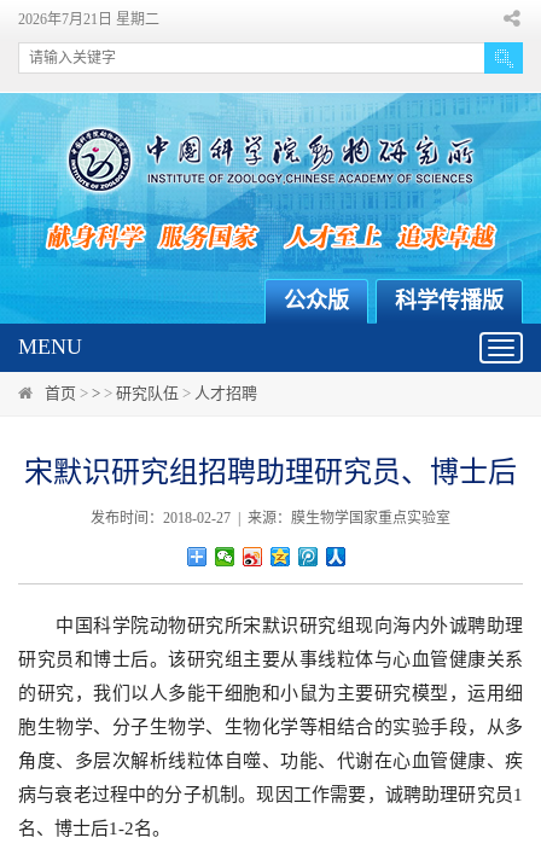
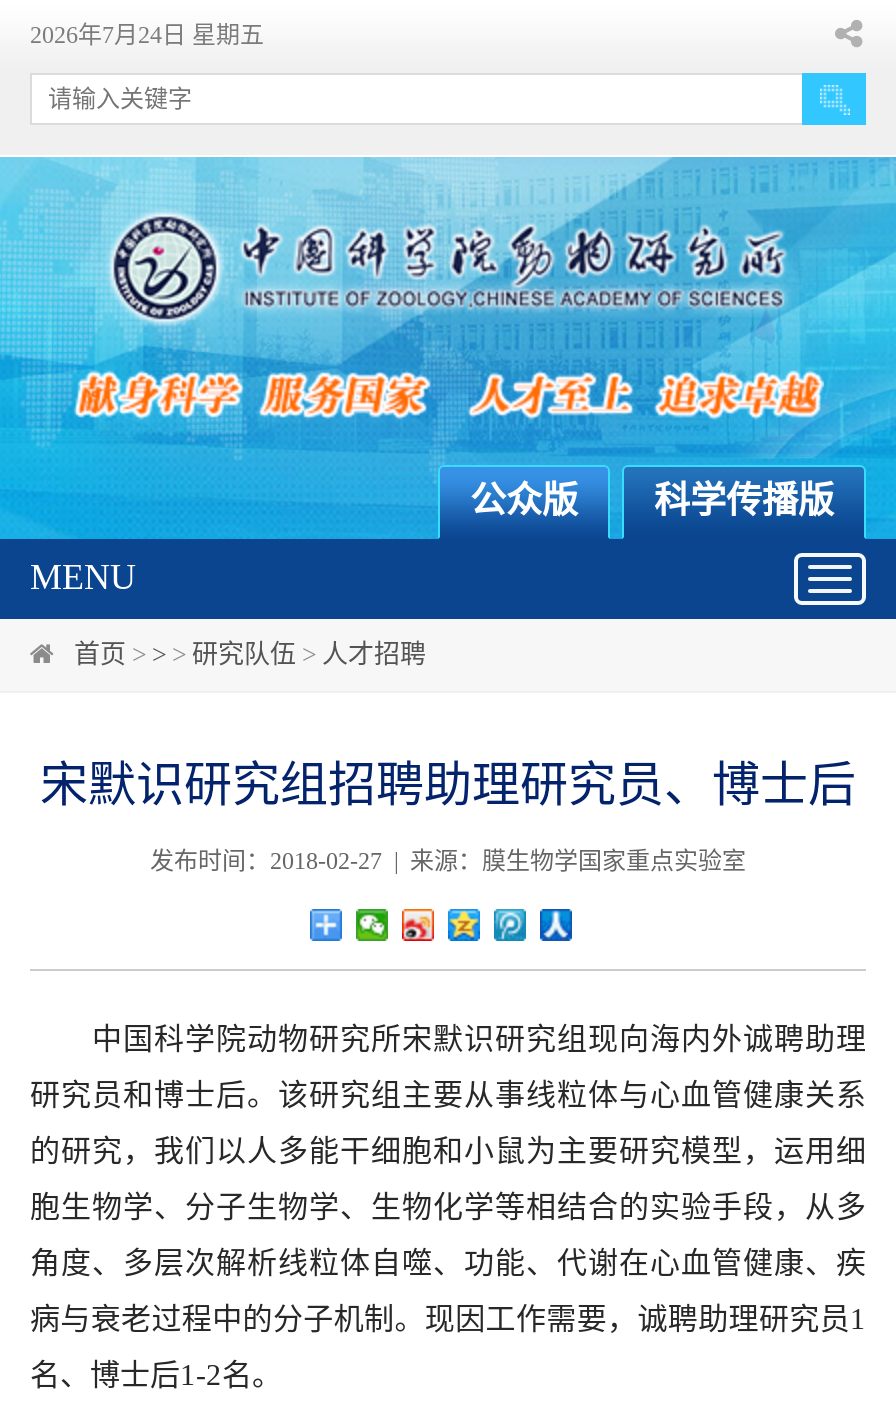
- 2026年7月21日 星期二
+ 2026年7月24日 星期五
